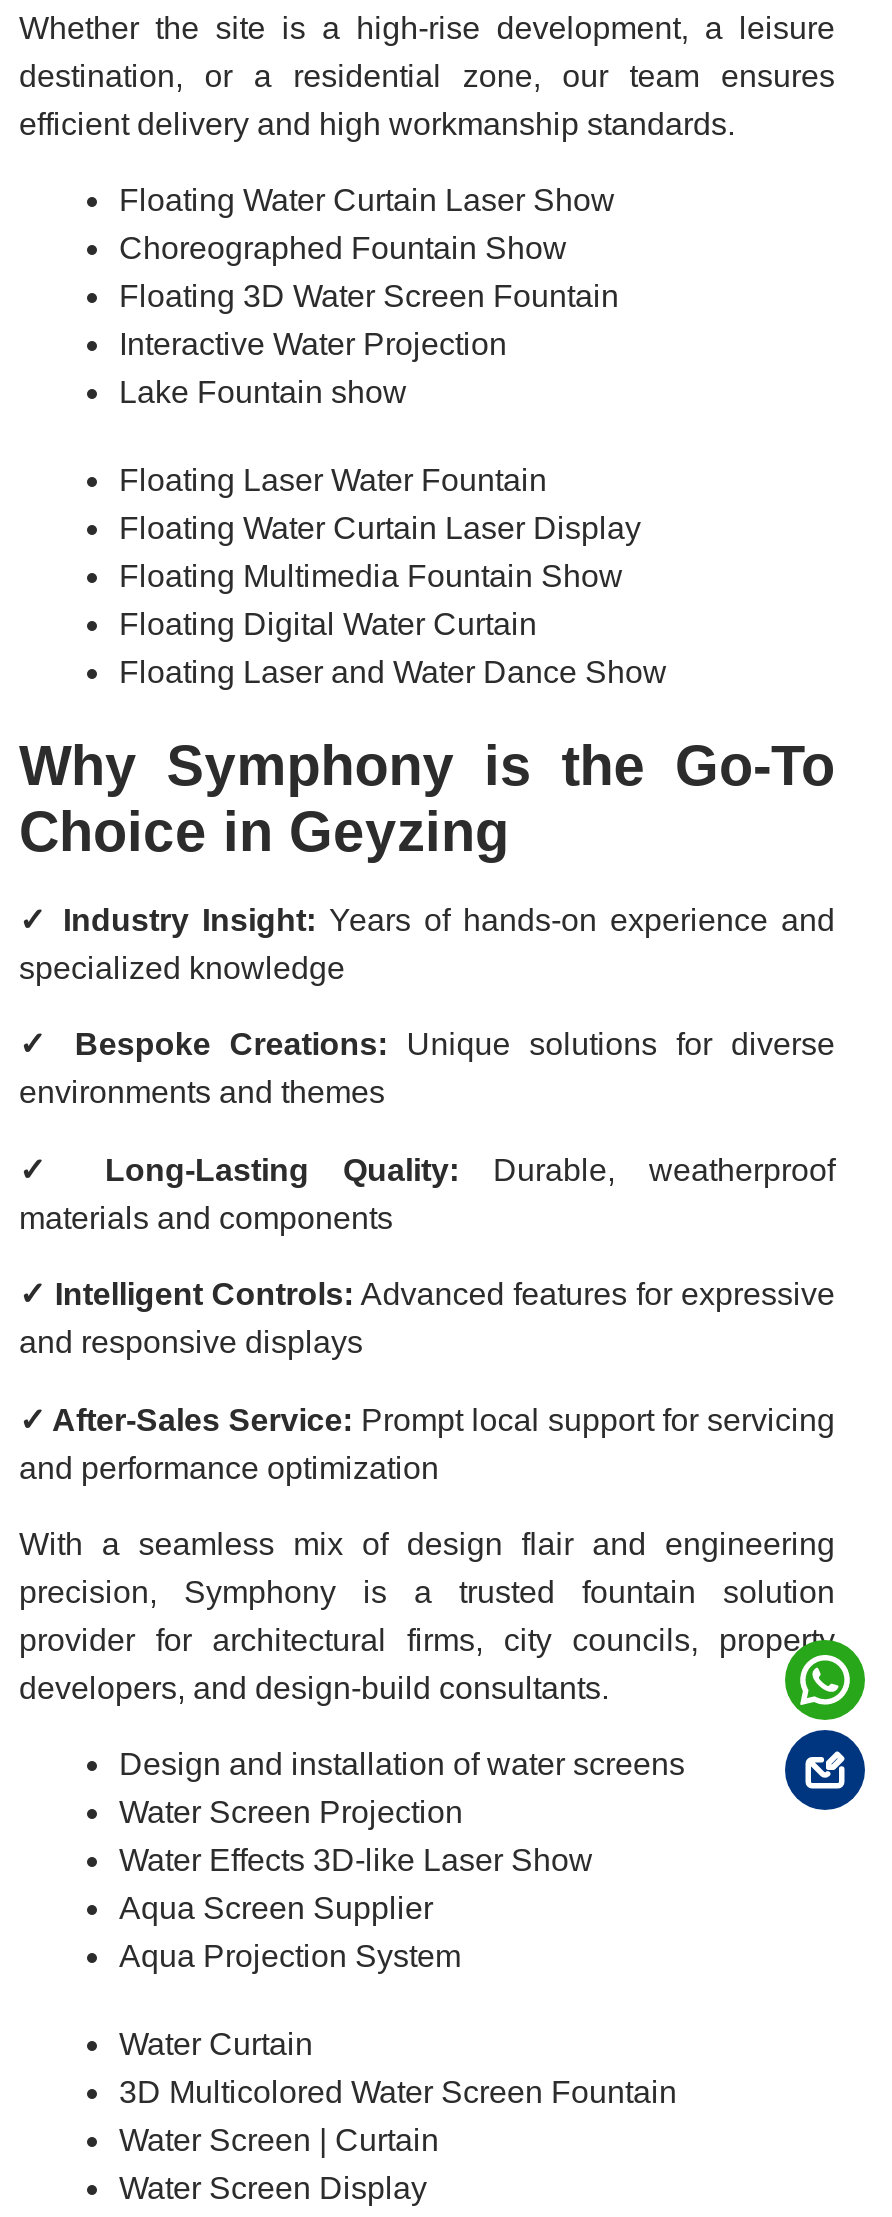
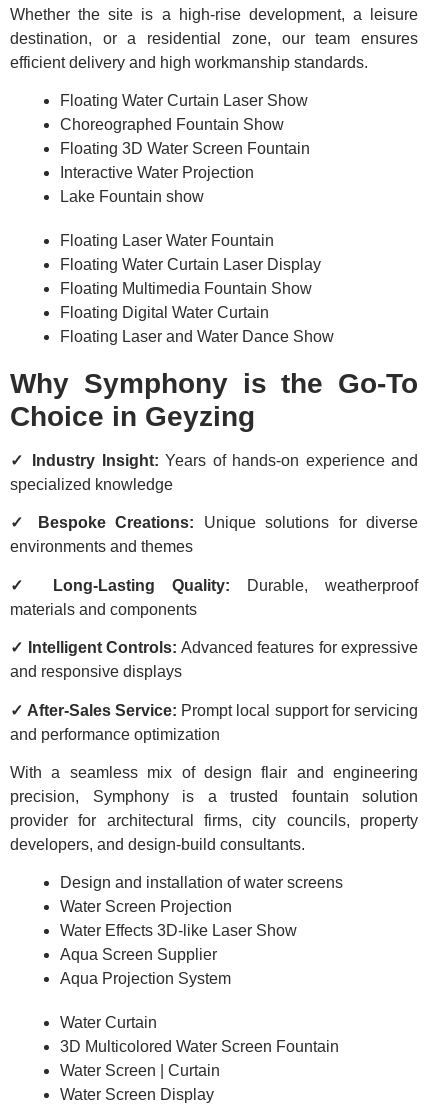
- [image]
